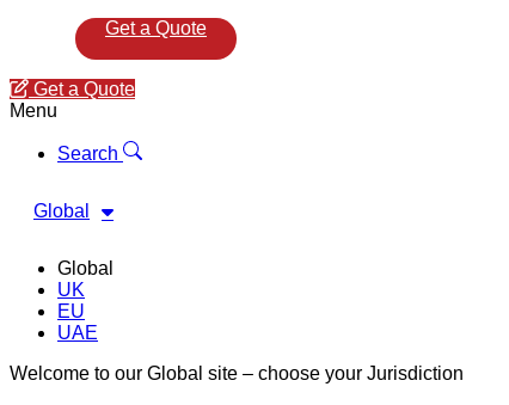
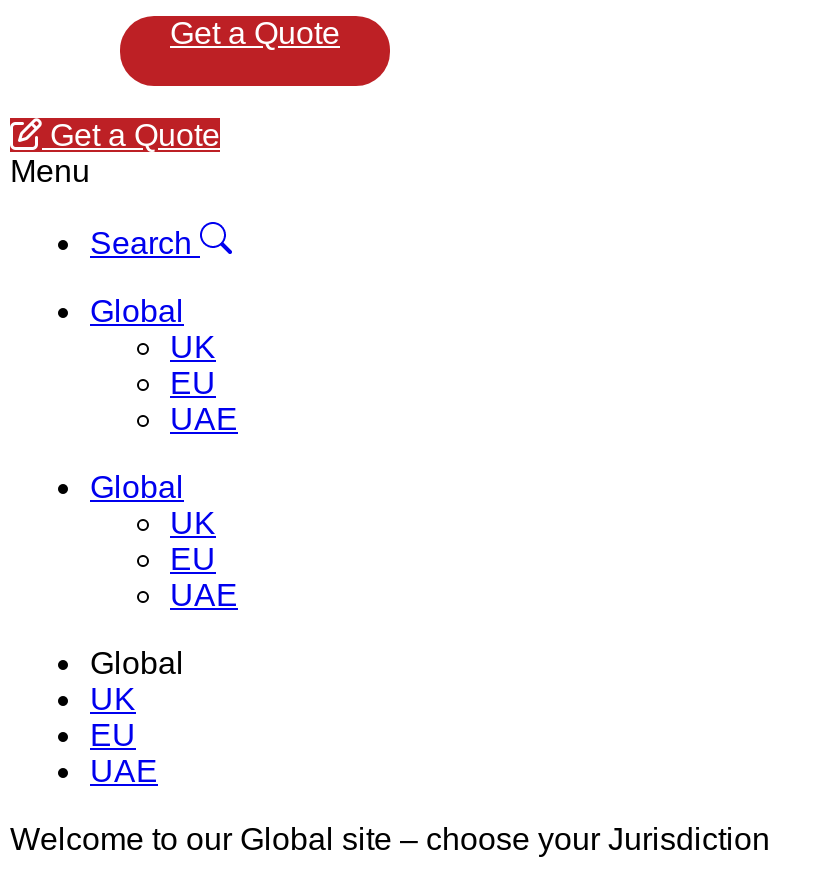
+ UK
+ EU
+ UAE
+ Global
+ UK
+ EU
+ UAE
